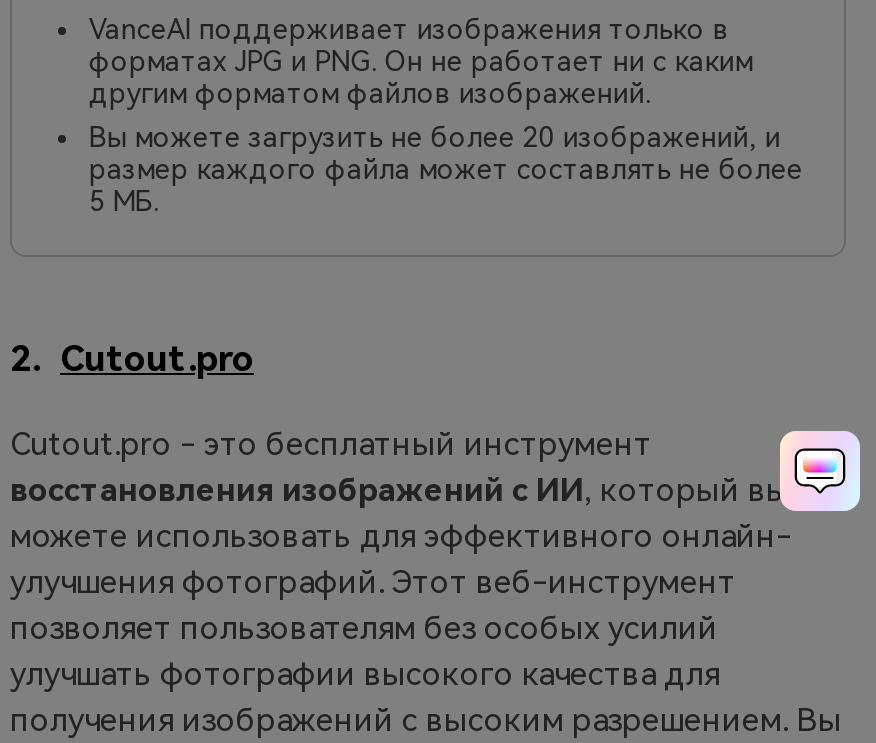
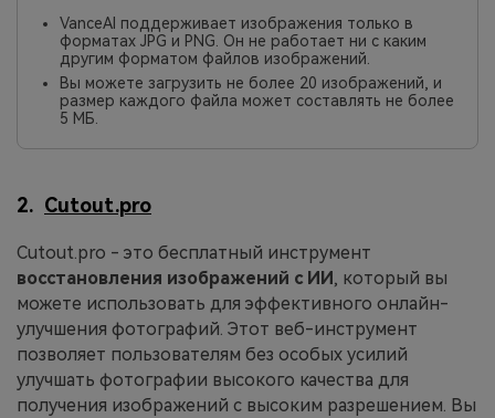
- [image]
